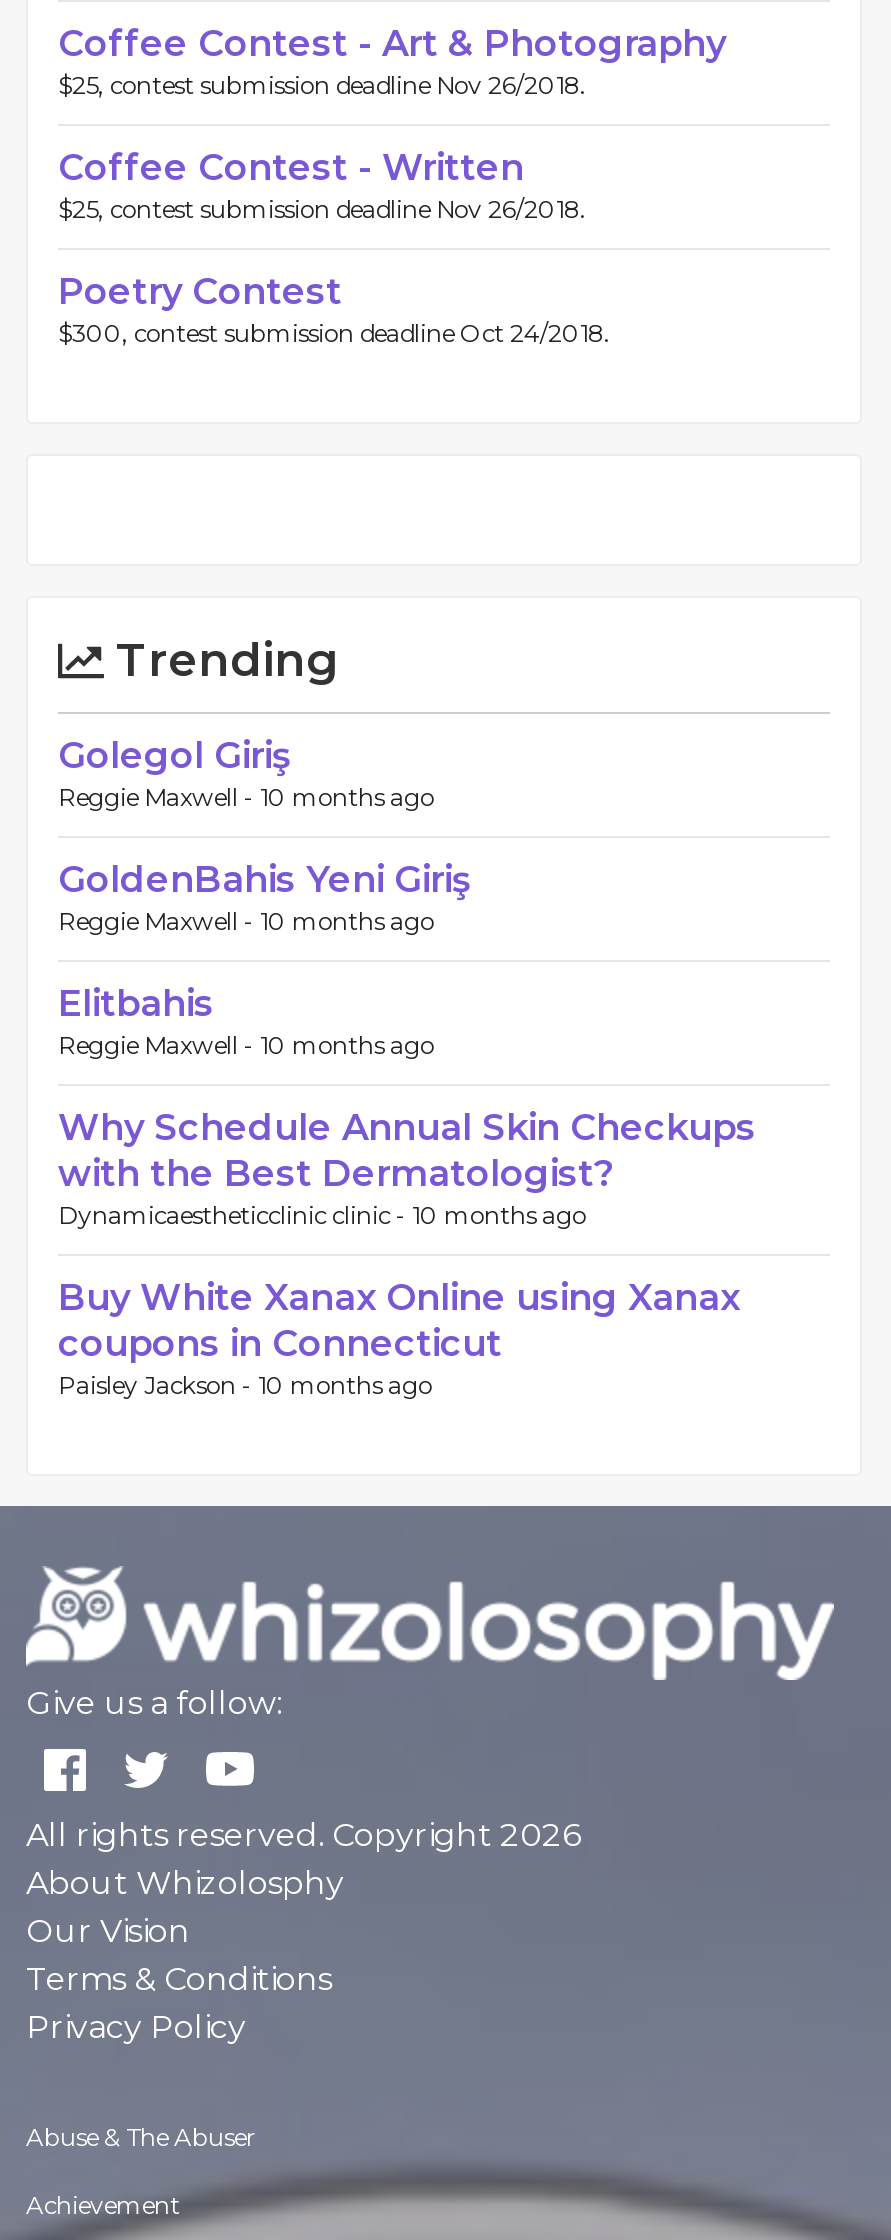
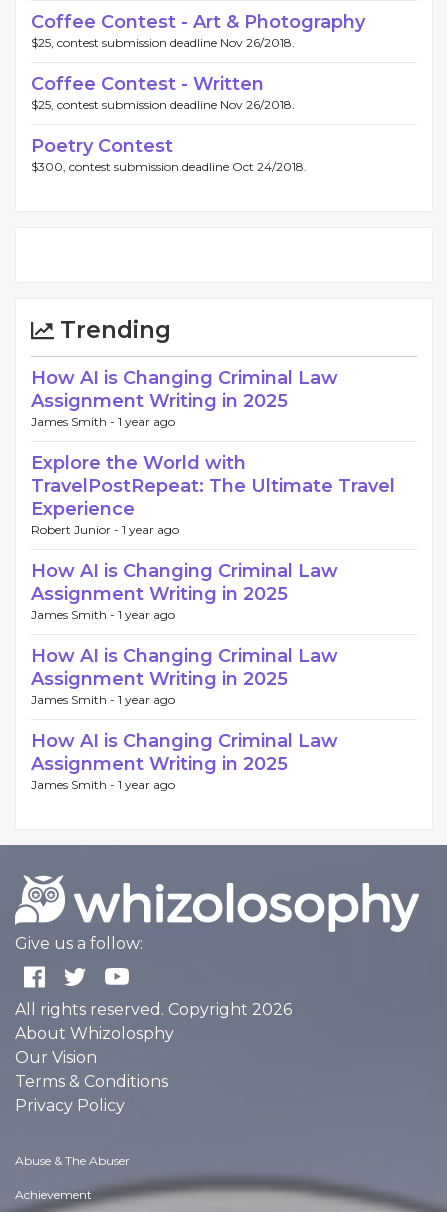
- Golegol Giriş
- Reggie Maxwell - 10 months ago
+ How AI is Changing Criminal Law
+ Assignment Writing in 2025
+ James Smith - 1 year ago

- GoldenBahis Yeni Giriş
- Reggie Maxwell - 10 months ago
+ Explore the World with
+ TravelPostRepeat: The Ultimate Travel
+ Experience
+ Robert Junior - 1 year ago

- Elitbahis
- Reggie Maxwell - 10 months ago
+ How AI is Changing Criminal Law
+ Assignment Writing in 2025
+ James Smith - 1 year ago

- Why Schedule Annual Skin Checkups
- with the Best Dermatologist?
- Dynamicaestheticclinic clinic - 10 months ago
+ How AI is Changing Criminal Law
+ Assignment Writing in 2025
+ James Smith - 1 year ago

- Buy White Xanax Online using Xanax
- coupons in Connecticut
- Paisley Jackson - 10 months ago
+ How AI is Changing Criminal Law
+ Assignment Writing in 2025
+ James Smith - 1 year ago
